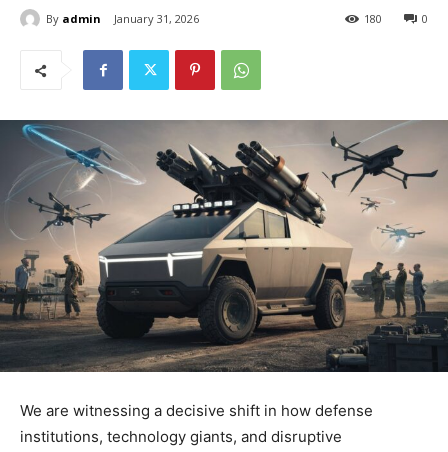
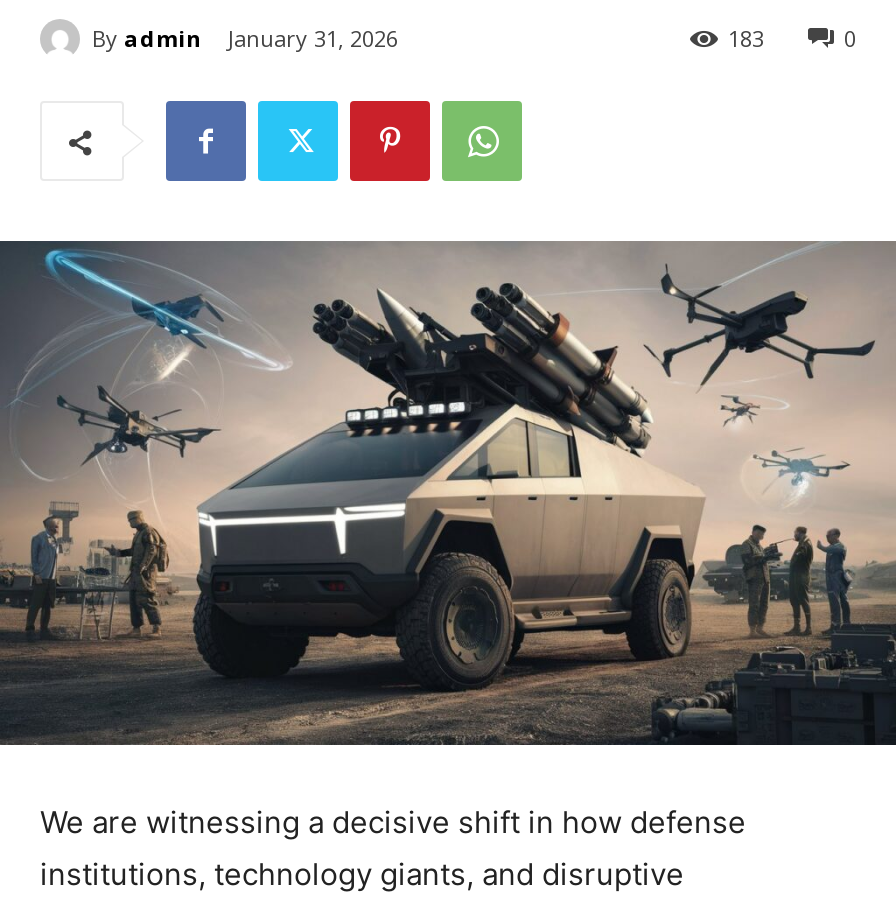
- 180
+ 183
